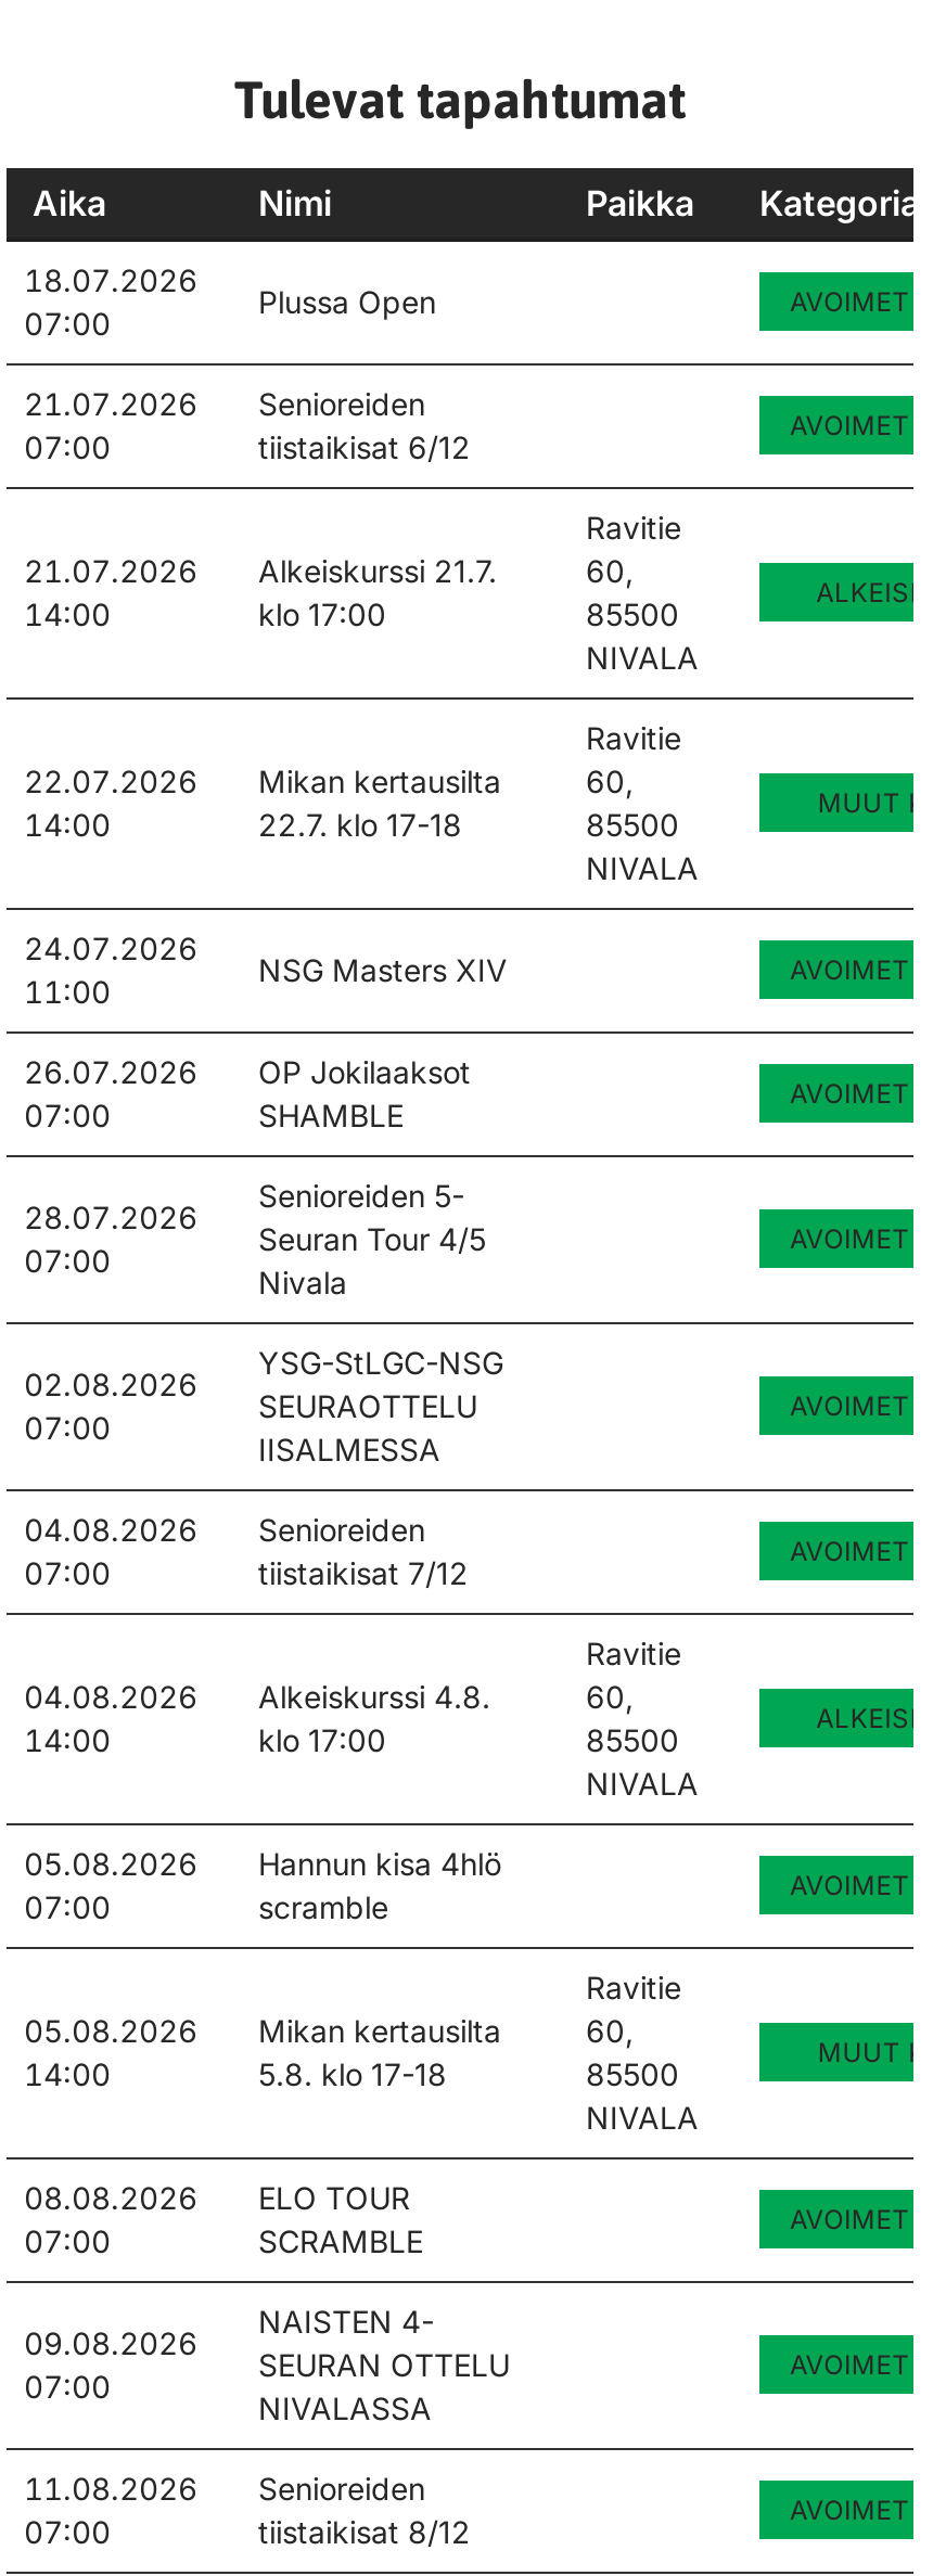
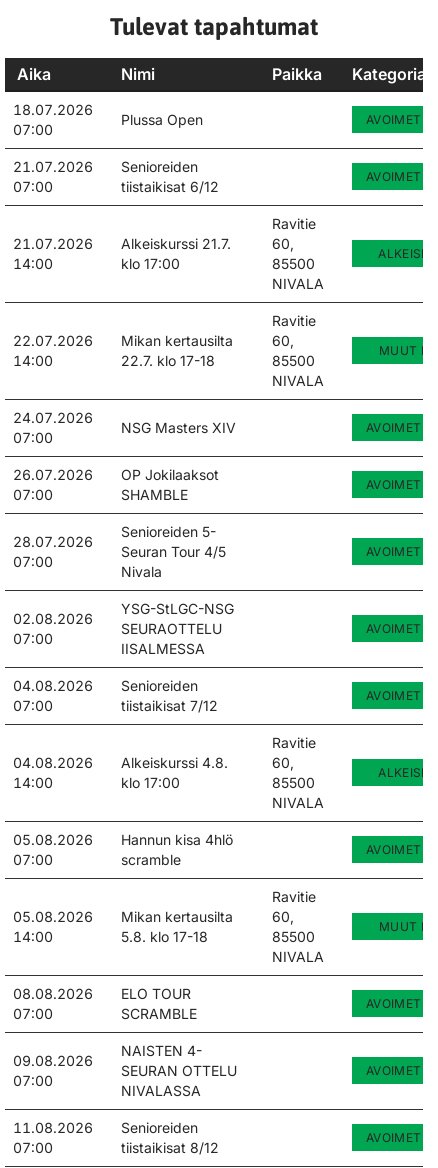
- 11:00
+ 07:00
